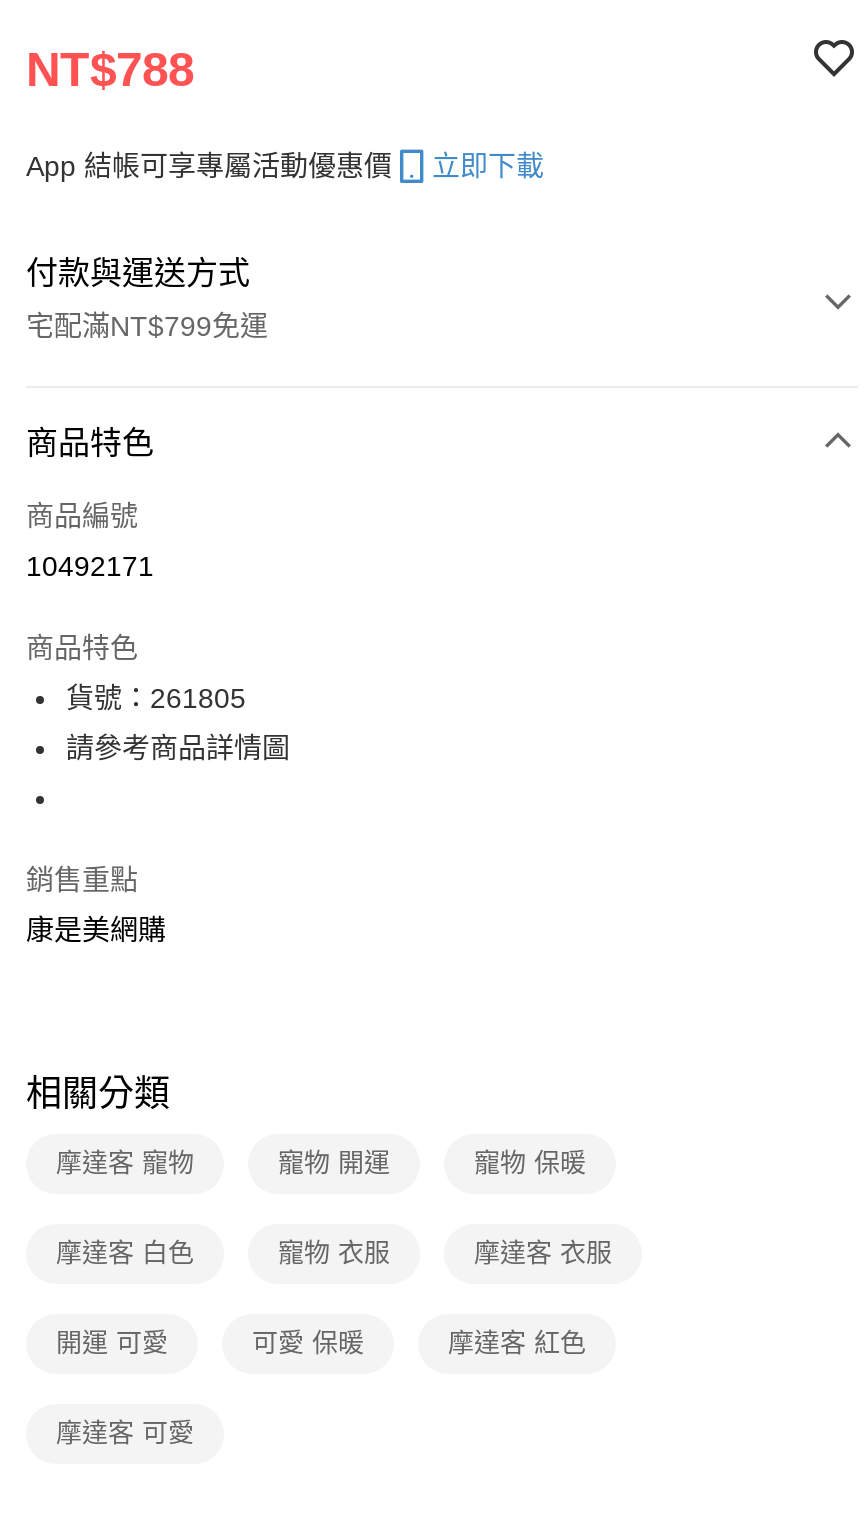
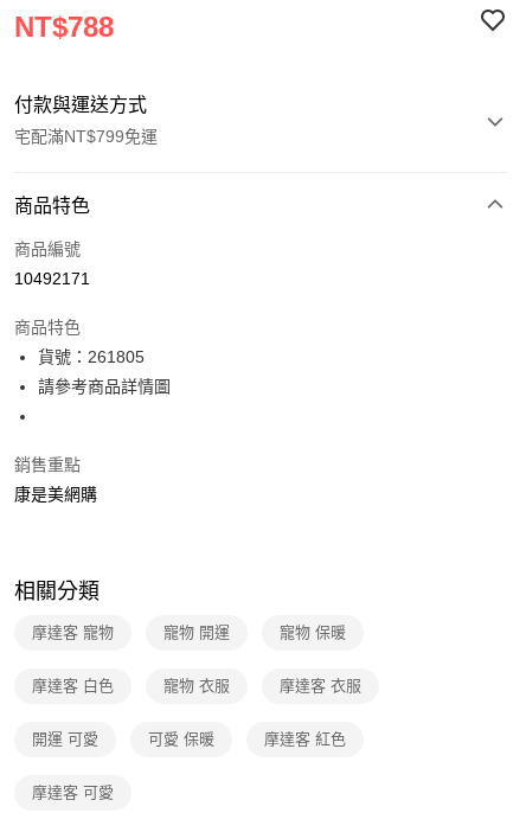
- App 結帳可享專屬活動優惠價
- 立即下載
